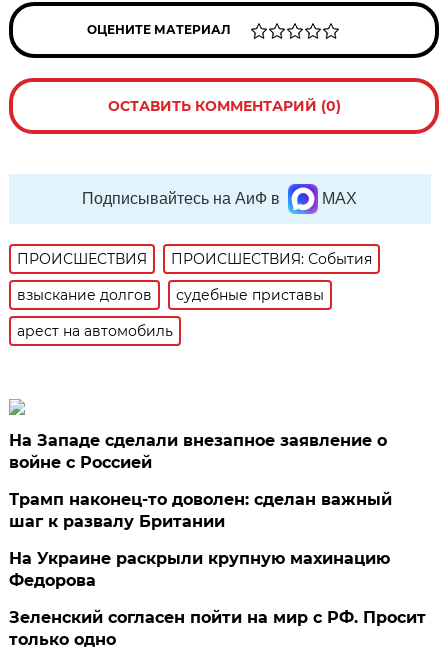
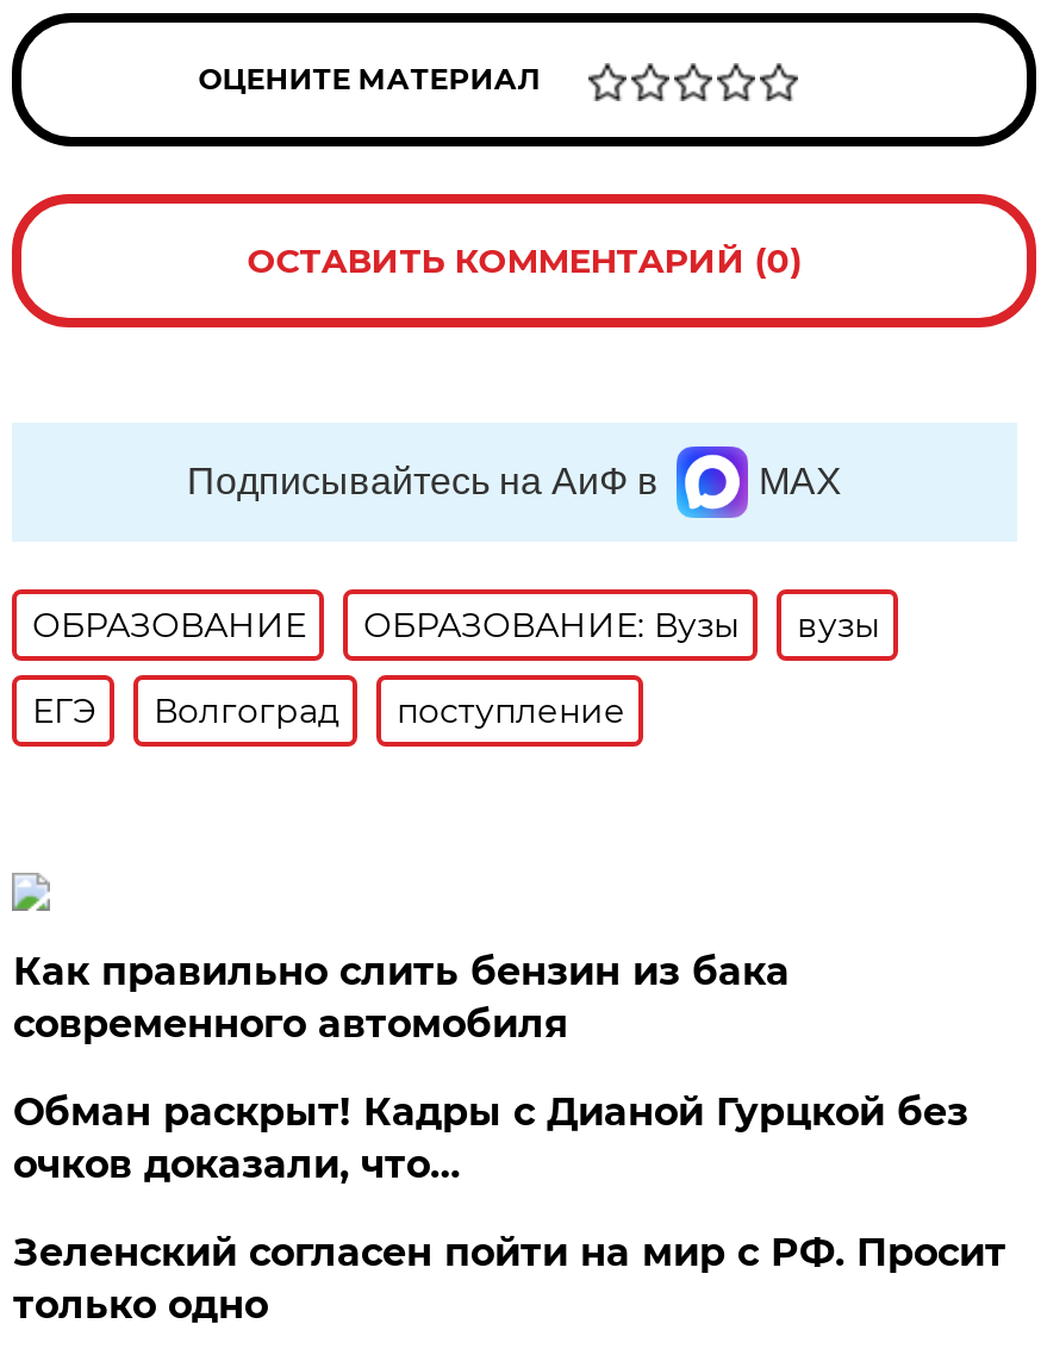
- ПРОИСШЕСТВИЯ
- ПРОИСШЕСТВИЯ: События
- взыскание долгов
- судебные приставы
- арест на автомобиль
+ ОБРАЗОВАНИЕ
+ ОБРАЗОВАНИЕ: Вузы
+ вузы
+ ЕГЭ
+ Волгоград
+ поступление

- На Западе сделали внезапное заявление о
- войне с Россией
- Трамп наконец-то доволен: сделан важный
- шаг к развалу Британии
- На Украине раскрыли крупную махинацию
- Федорова
+ Как правильно слить бензин из бака
+ современного автомобиля
+ Обман раскрыт! Кадры с Дианой Гурцкой без
+ очков доказали, что…
